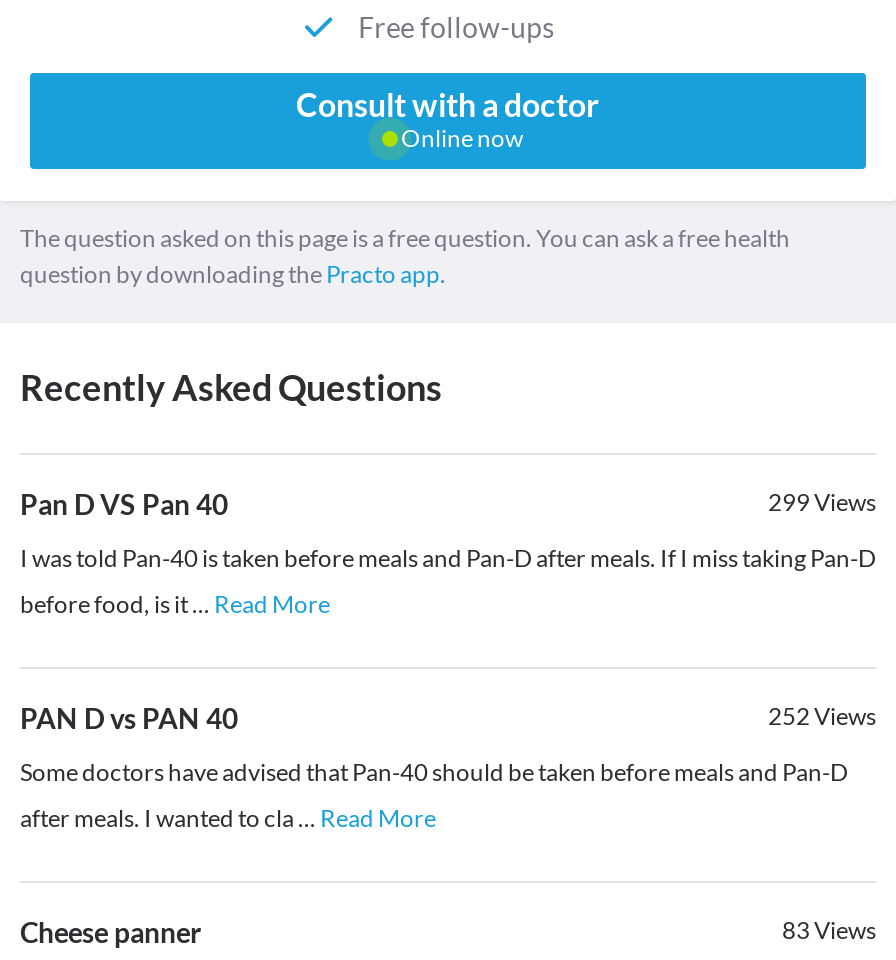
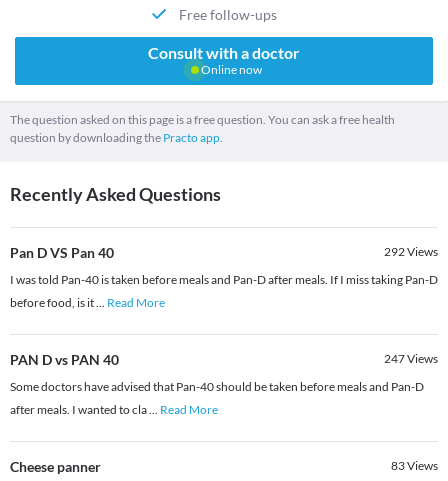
- 299Views
+ 292Views

- 252 Views
+ 247 Views
